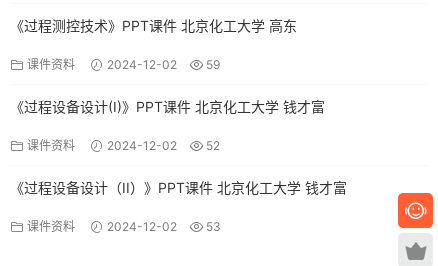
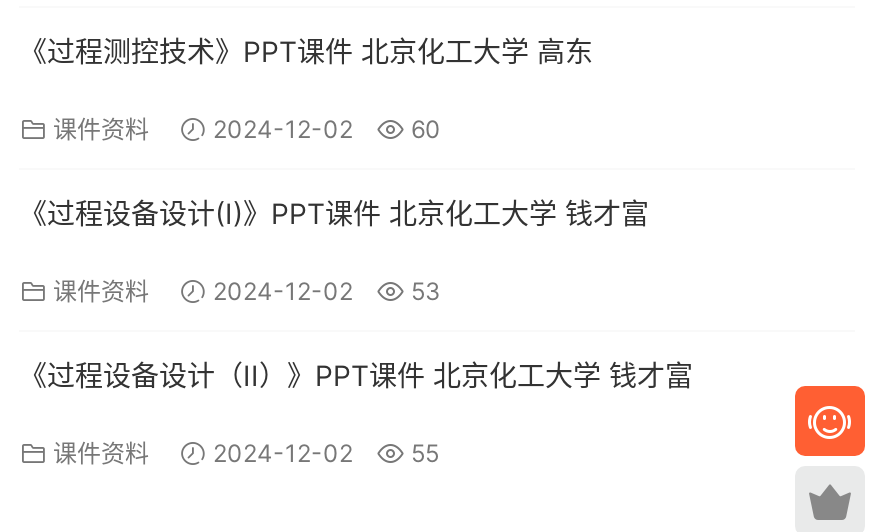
- 课件资料 2024-12-02 59
+ 课件资料 2024-12-02 60

- 课件资料 2024-12-02 52
+ 课件资料 2024-12-02 53

- 课件资料 2024-12-02 53
+ 课件资料 2024-12-02 55
